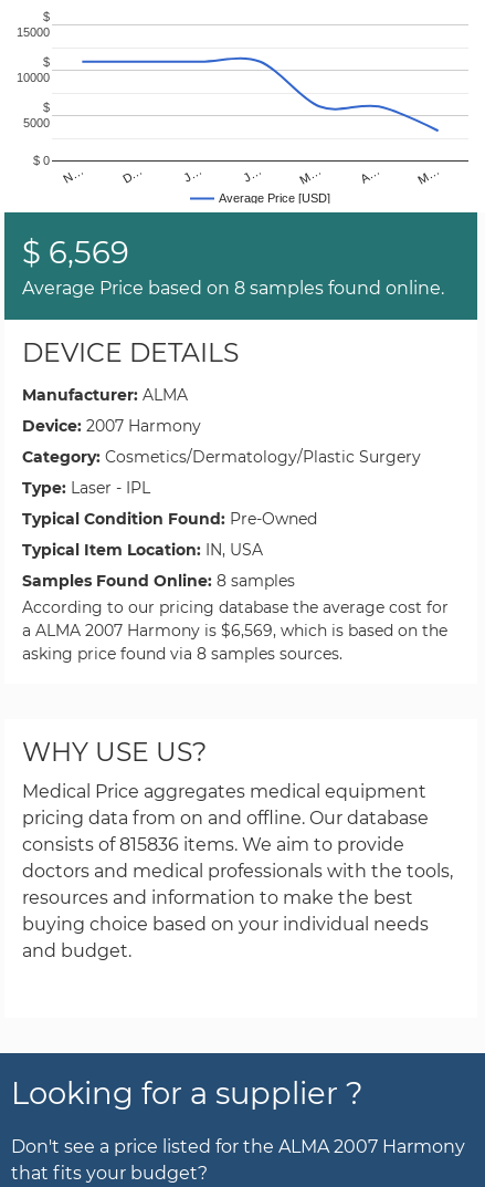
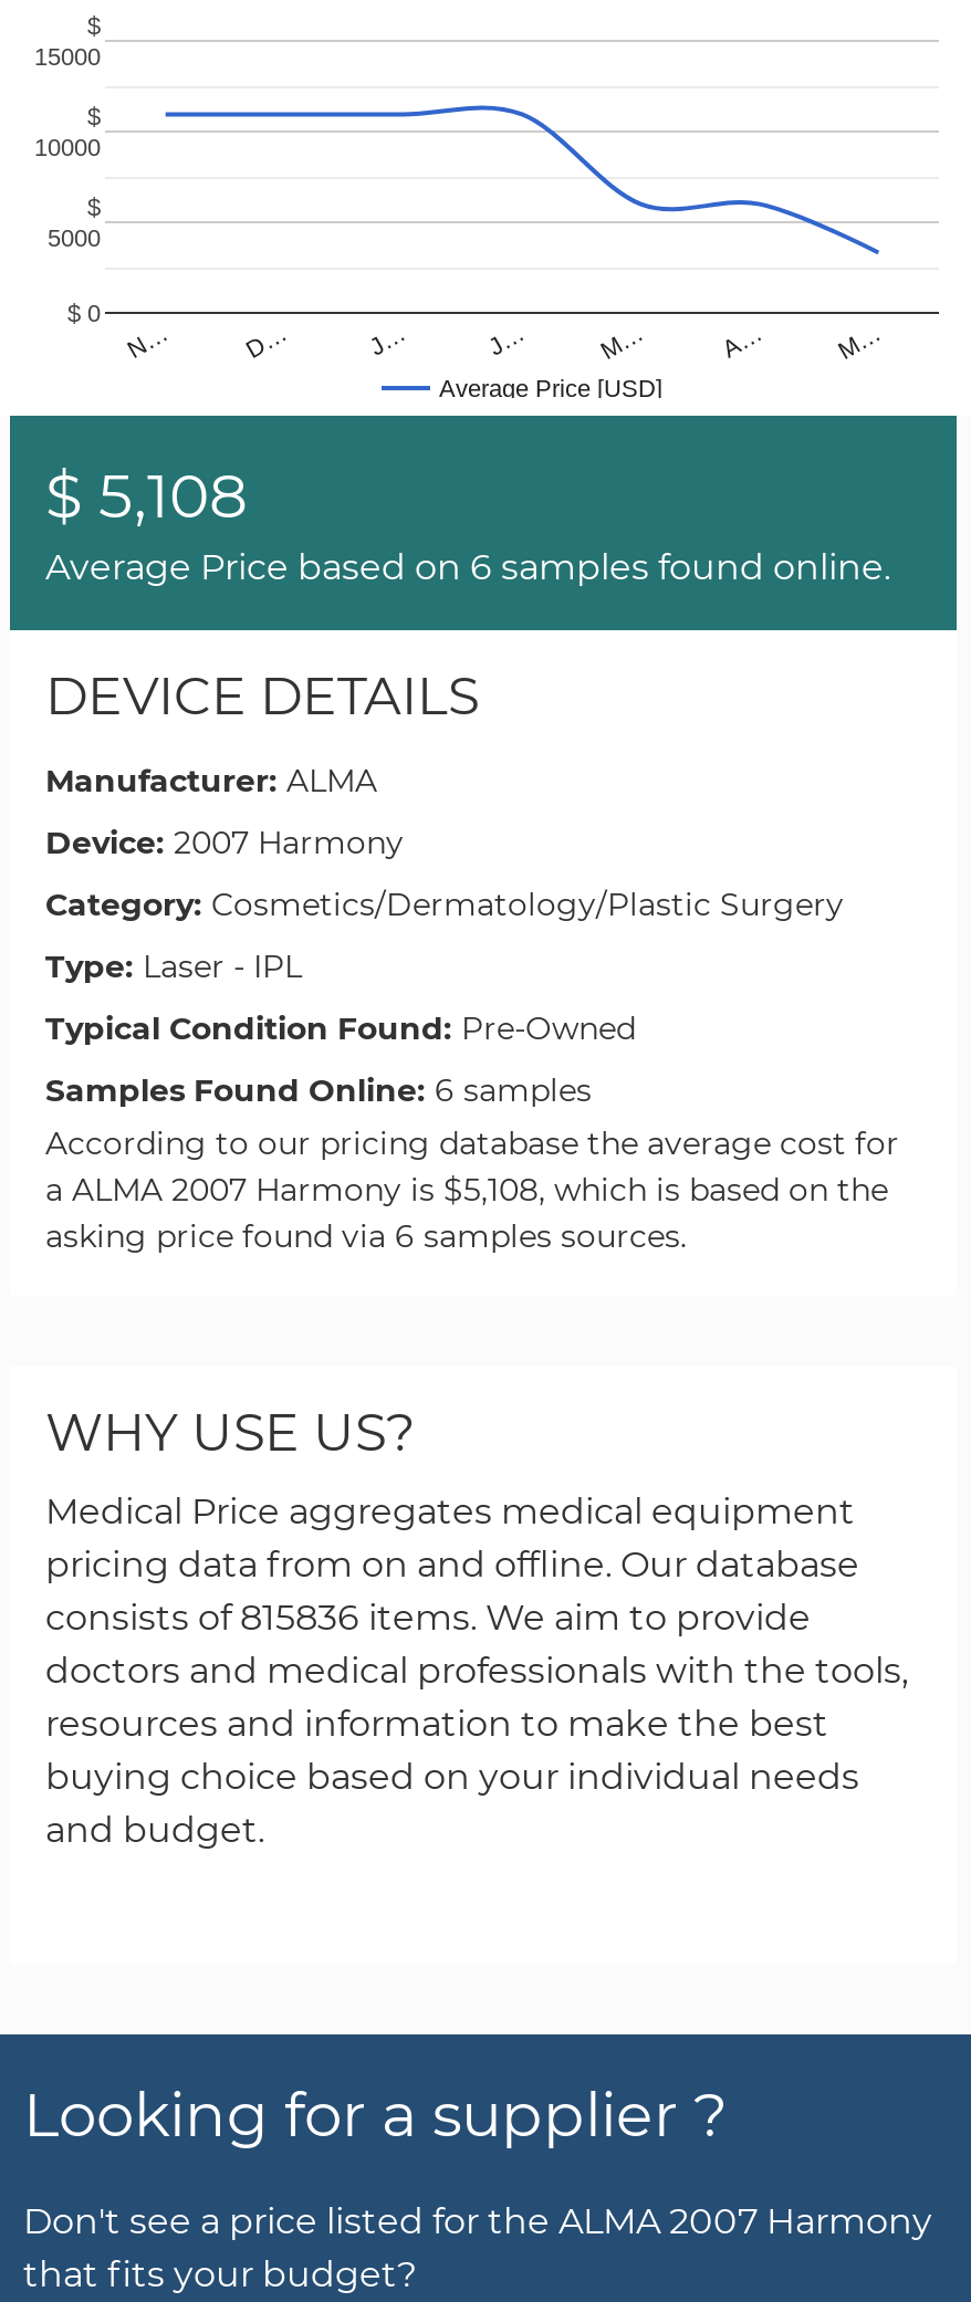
- $ 6,569
+ $ 5,108

- Average Price based on 8 samples found online.
+ Average Price based on 6 samples found online.

- Typical Item Location IN, USA
- Samples Found Online 8 samples
+ Samples Found Online 6 samples

- a ALMA 2007 Harmony is $6,569, which is based on the
+ a ALMA 2007 Harmony is $5,108, which is based on the

- asking price found via 8 samples sources.
+ asking price found via 6 samples sources.
